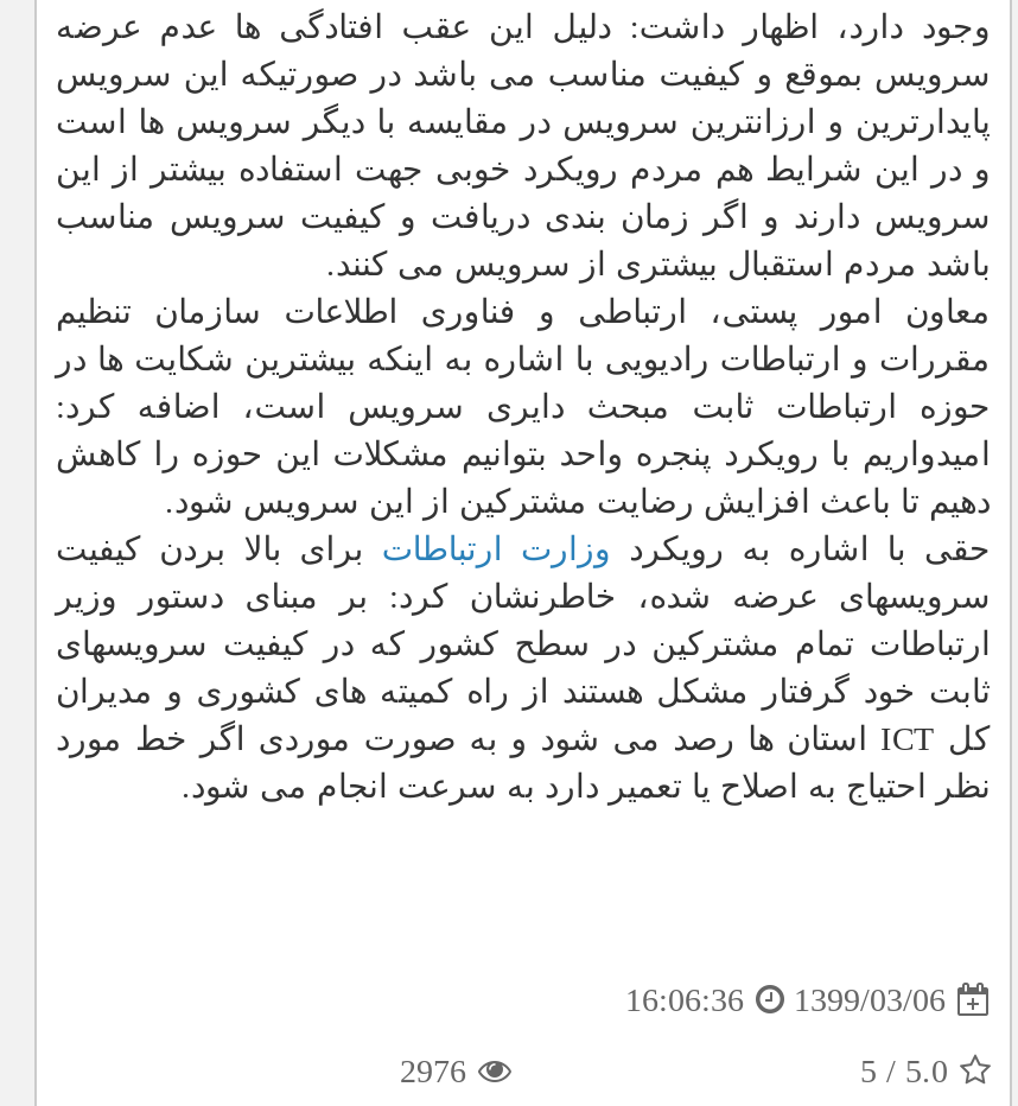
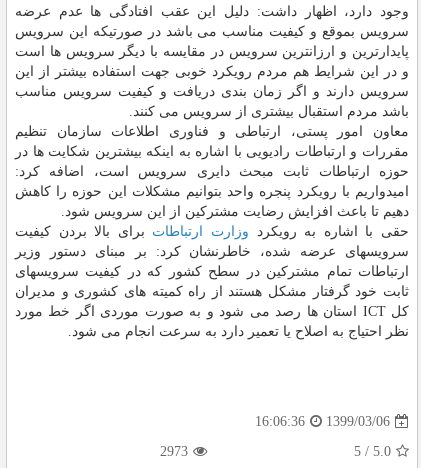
- 2976
+ 2973
